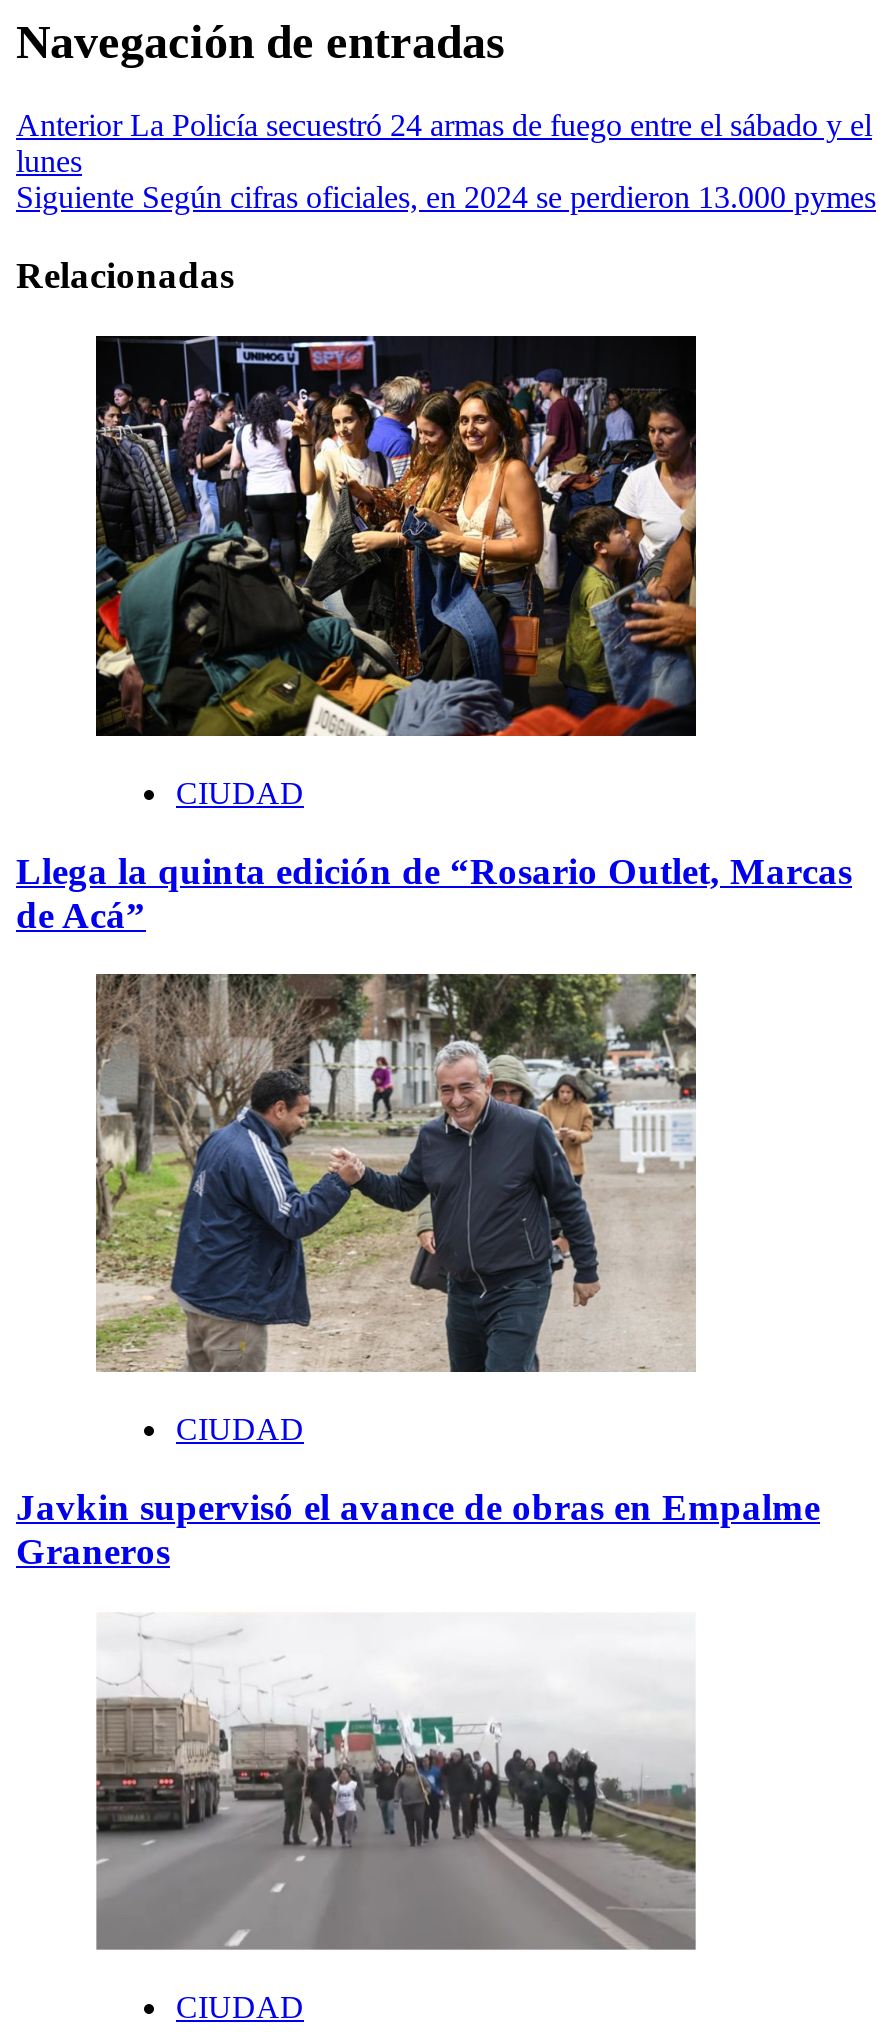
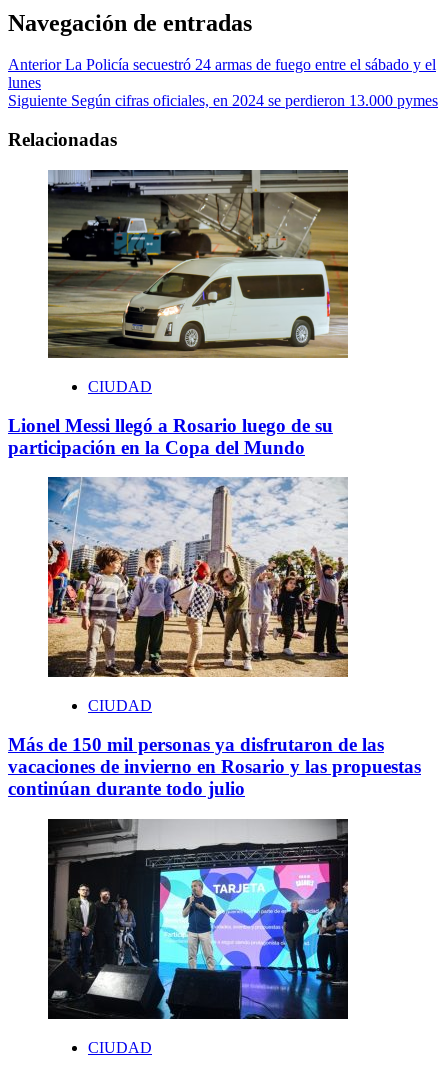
- [image]
+ [image]

- Llega la quinta edición de “Rosario Outlet, Marcas
- de Acá”
+ Lionel Messi llegó a Rosario luego de su
+ participación en la Copa del Mundo

- [image]
+ [image]

- Javkin supervisó el avance de obras en Empalme
- Graneros
+ Más de 150 mil personas ya disfrutaron de las
+ vacaciones de invierno en Rosario y las propuestas
+ continúan durante todo julio

- [image]
+ [image]
